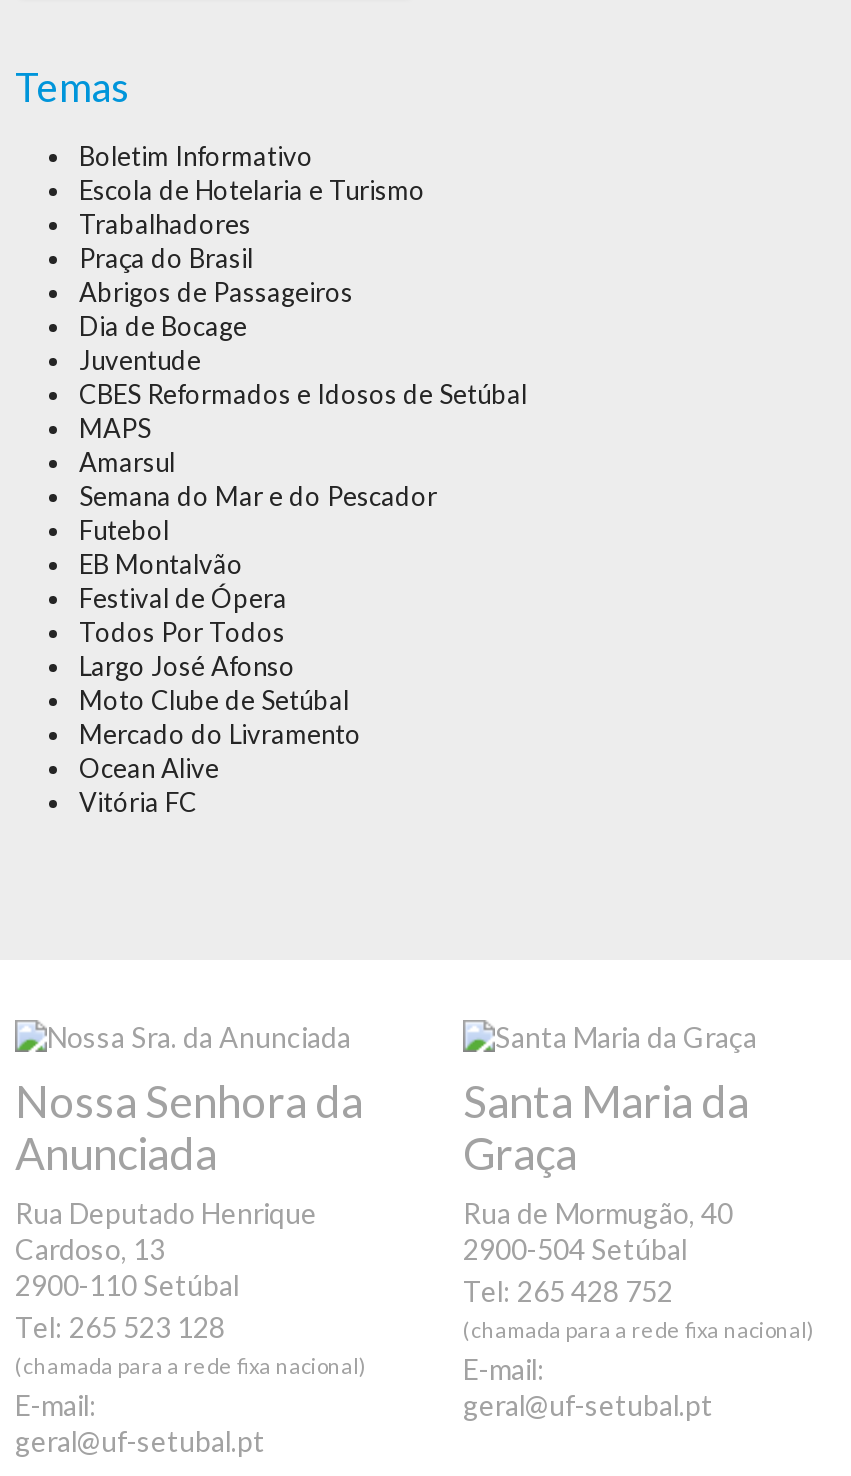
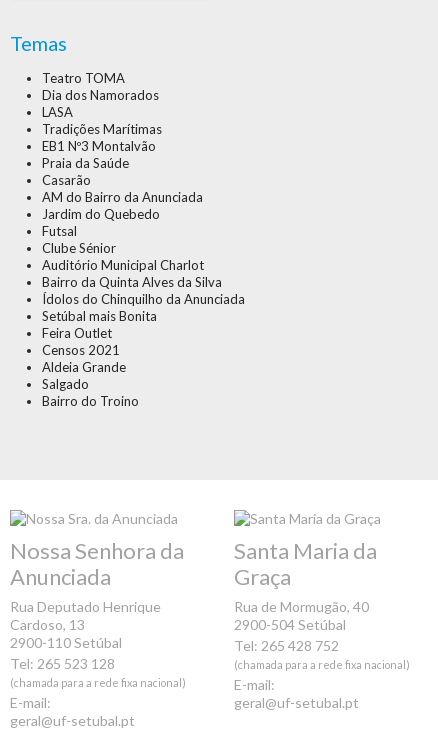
- Boletim Informativo
- Escola de Hotelaria e Turismo
- Trabalhadores
- Praça do Brasil
- Abrigos de Passageiros
- Dia de Bocage
- Juventude
- CBES Reformados e Idosos de Setúbal
- MAPS
- Amarsul
- Semana do Mar e do Pescador
- Futebol
- EB Montalvão
- Festival de Ópera
- Todos Por Todos
- Largo José Afonso
- Moto Clube de Setúbal
- Mercado do Livramento
- Ocean Alive
- Vitória FC
+ Teatro TOMA
+ Dia dos Namorados
+ LASA
+ Tradições Marítimas
+ EB1 Nº3 Montalvão
+ Praia da Saúde
+ Casarão
+ AM do Bairro da Anunciada
+ Jardim do Quebedo
+ Futsal
+ Clube Sénior
+ Auditório Municipal Charlot
+ Bairro da Quinta Alves da Silva
+ Ídolos do Chinquilho da Anunciada
+ Setúbal mais Bonita
+ Feira Outlet
+ Censos 2021
+ Aldeia Grande
+ Salgado
+ Bairro do Troino
